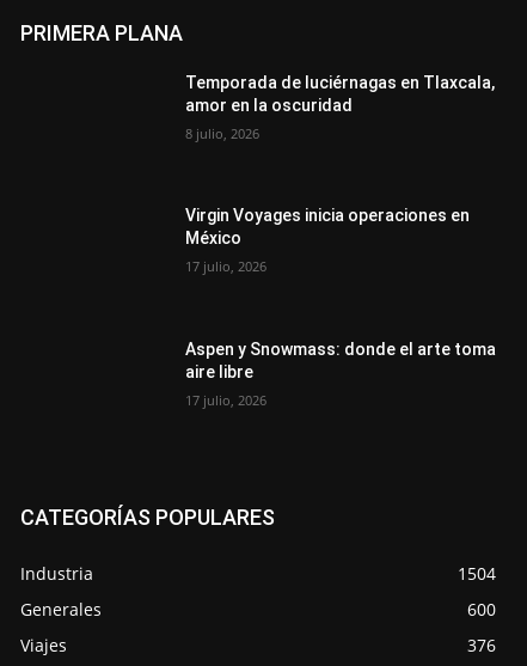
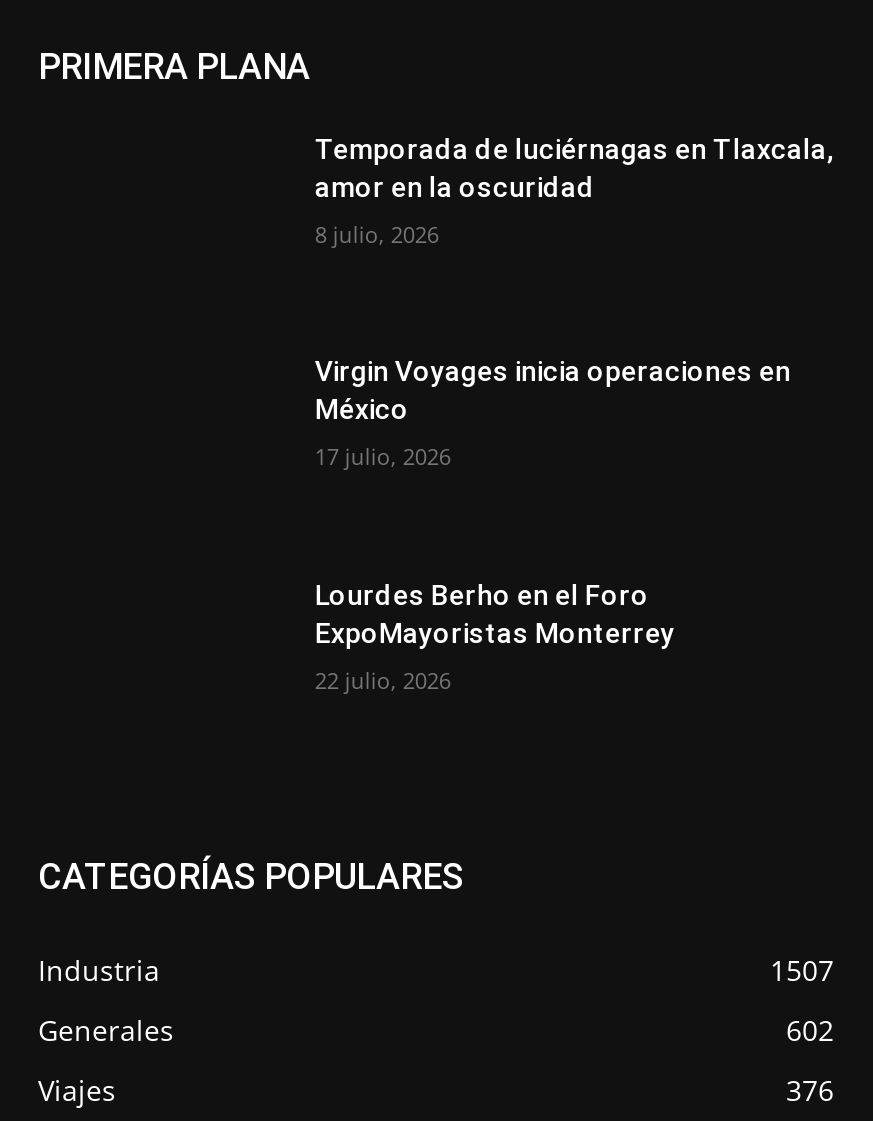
- Aspen y Snowmass: donde el arte toma
- aire libre
+ Lourdes Berho en el Foro
+ ExpoMayoristas Monterrey

- 17 julio, 2026
+ 22 julio, 2026

- 1504
+ 1507

- 600
+ 602
